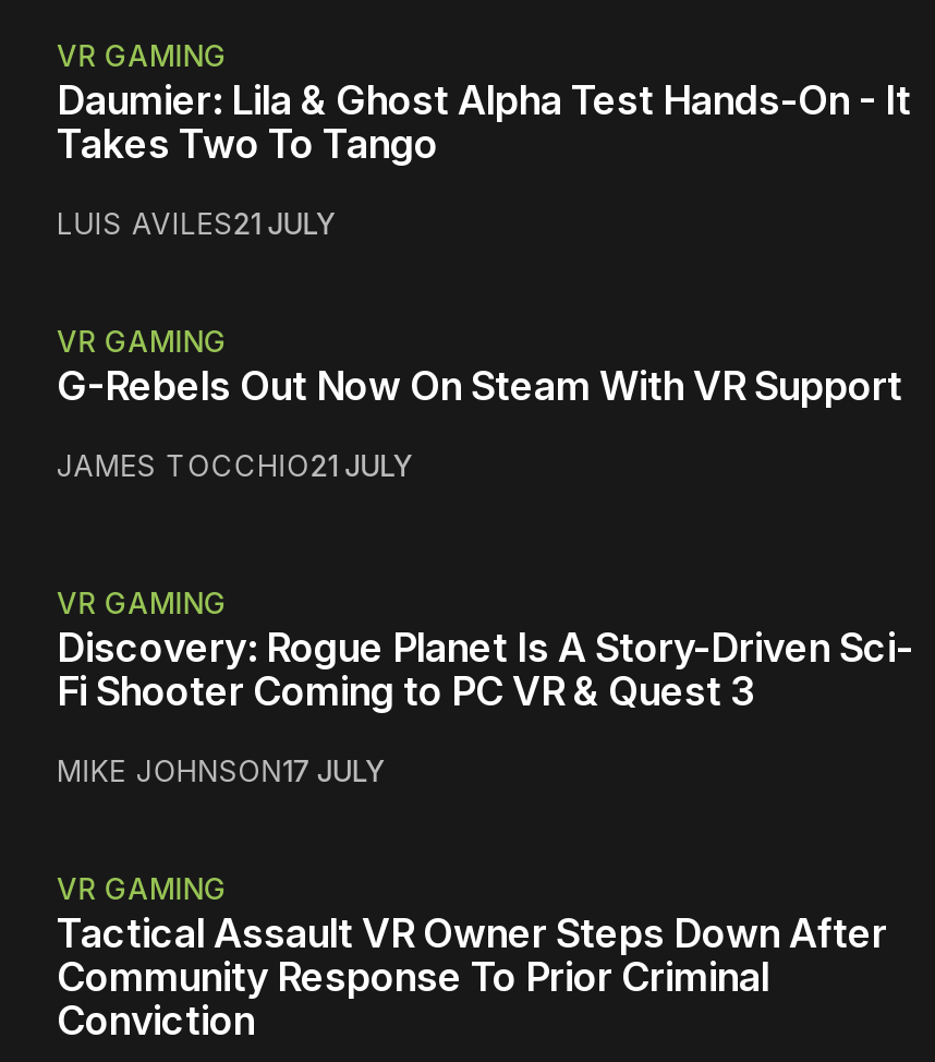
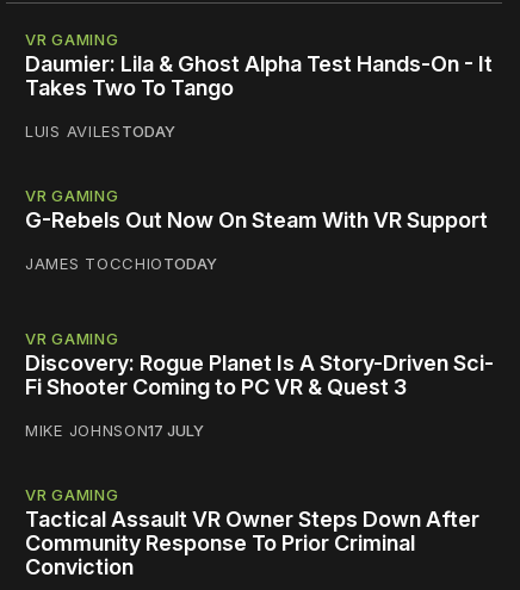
- LUIS AVILES21 JULY
+ LUIS AVILESTODAY

- JAMES TOCCHIO21 JULY
+ JAMES TOCCHIOTODAY
